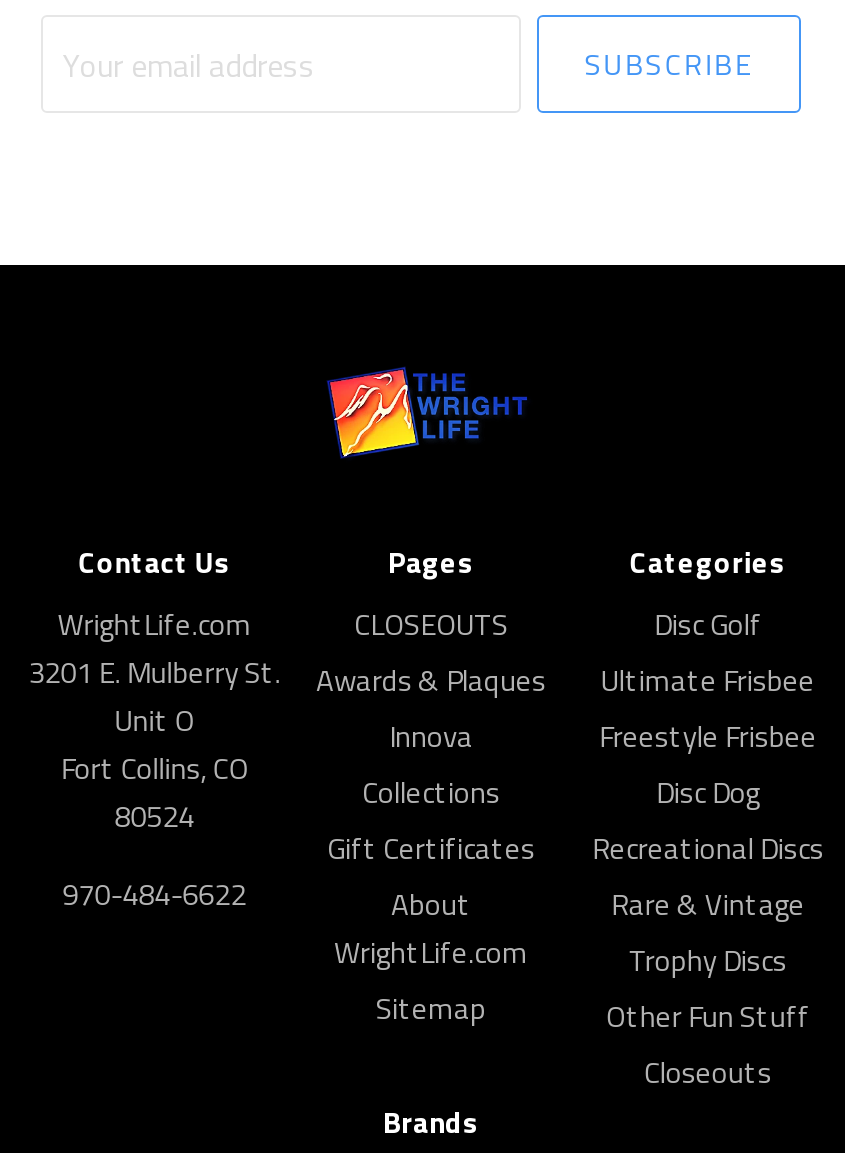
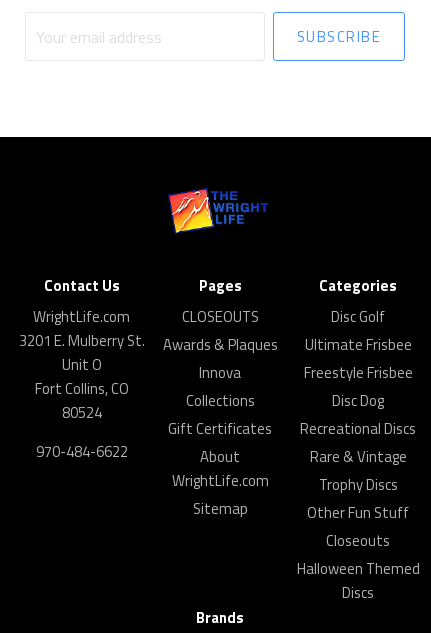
+ Halloween Themed
+ Discs
